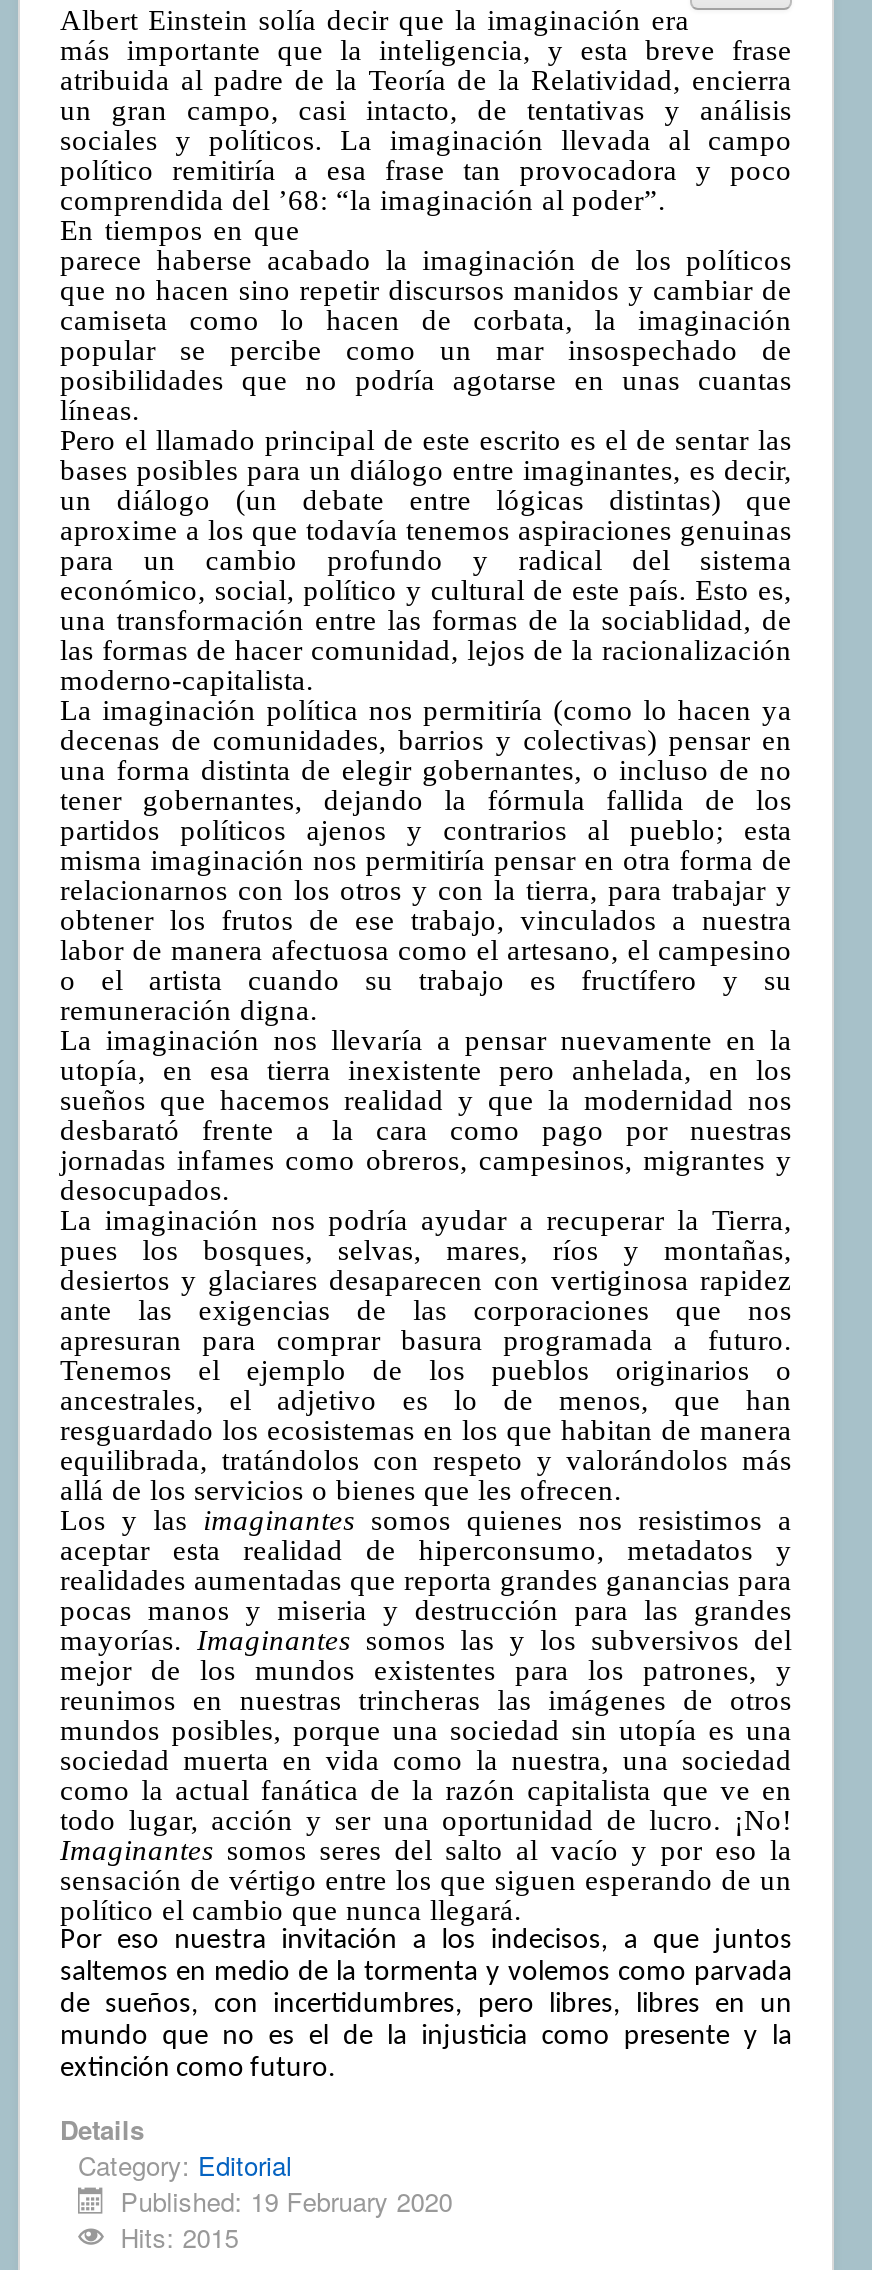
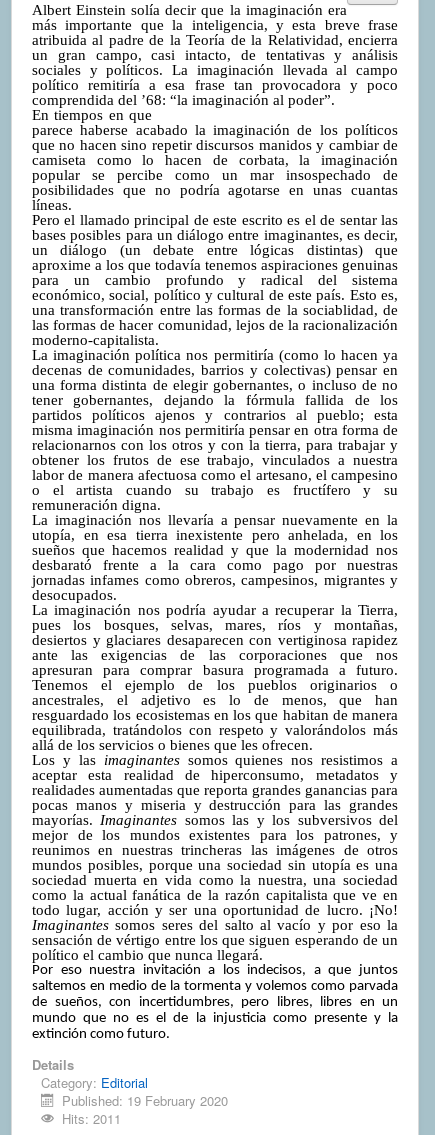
- Hits: 2015
+ Hits: 2011
